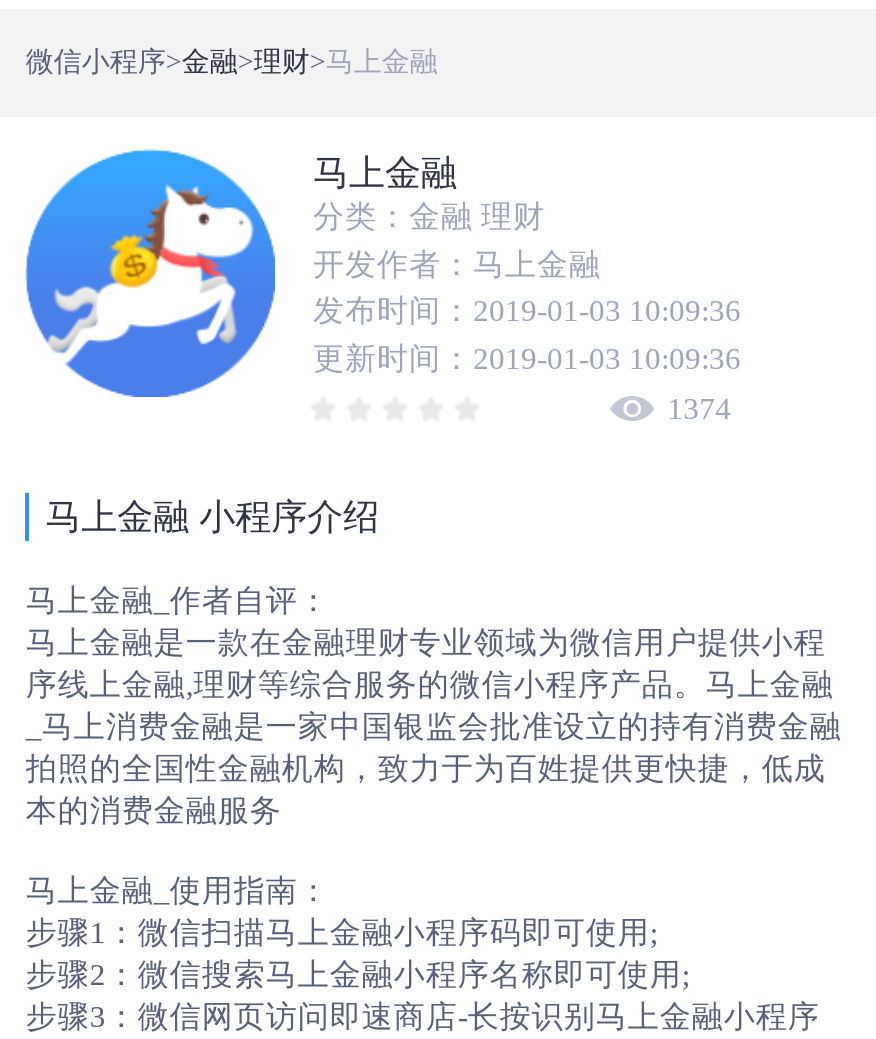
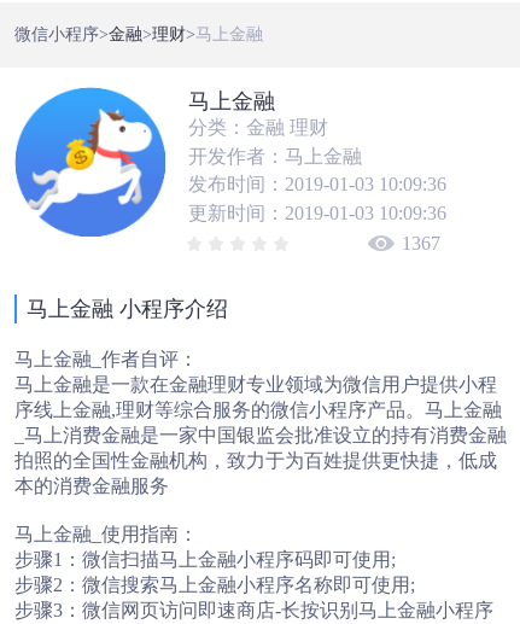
- 1374
+ 1367
